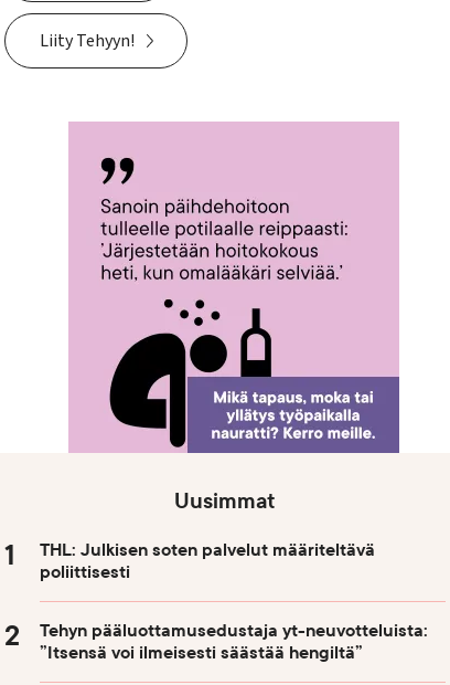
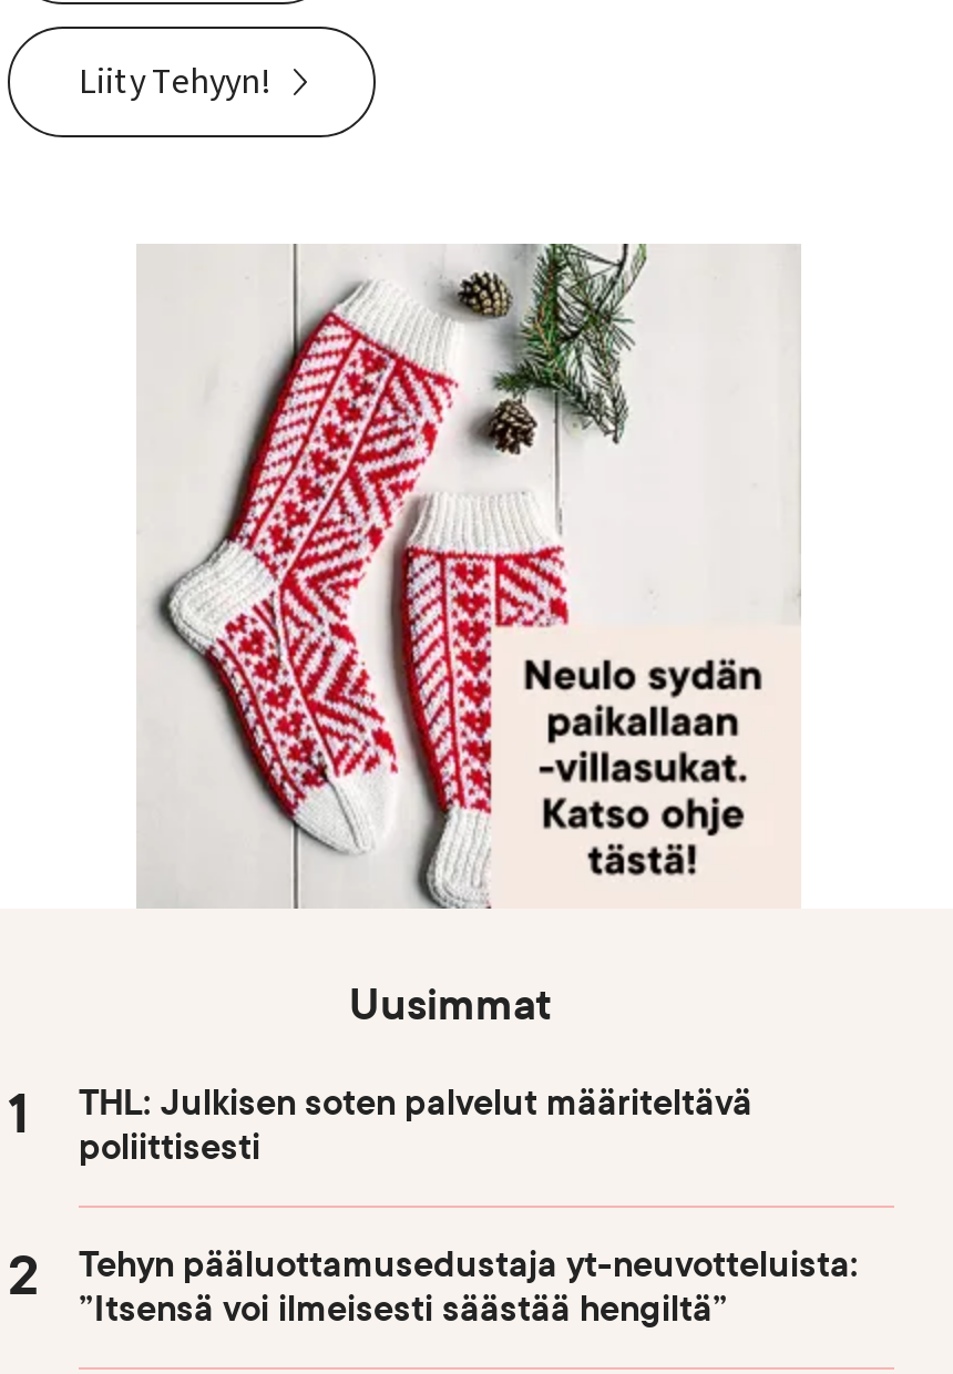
- [image]
+ [image]
